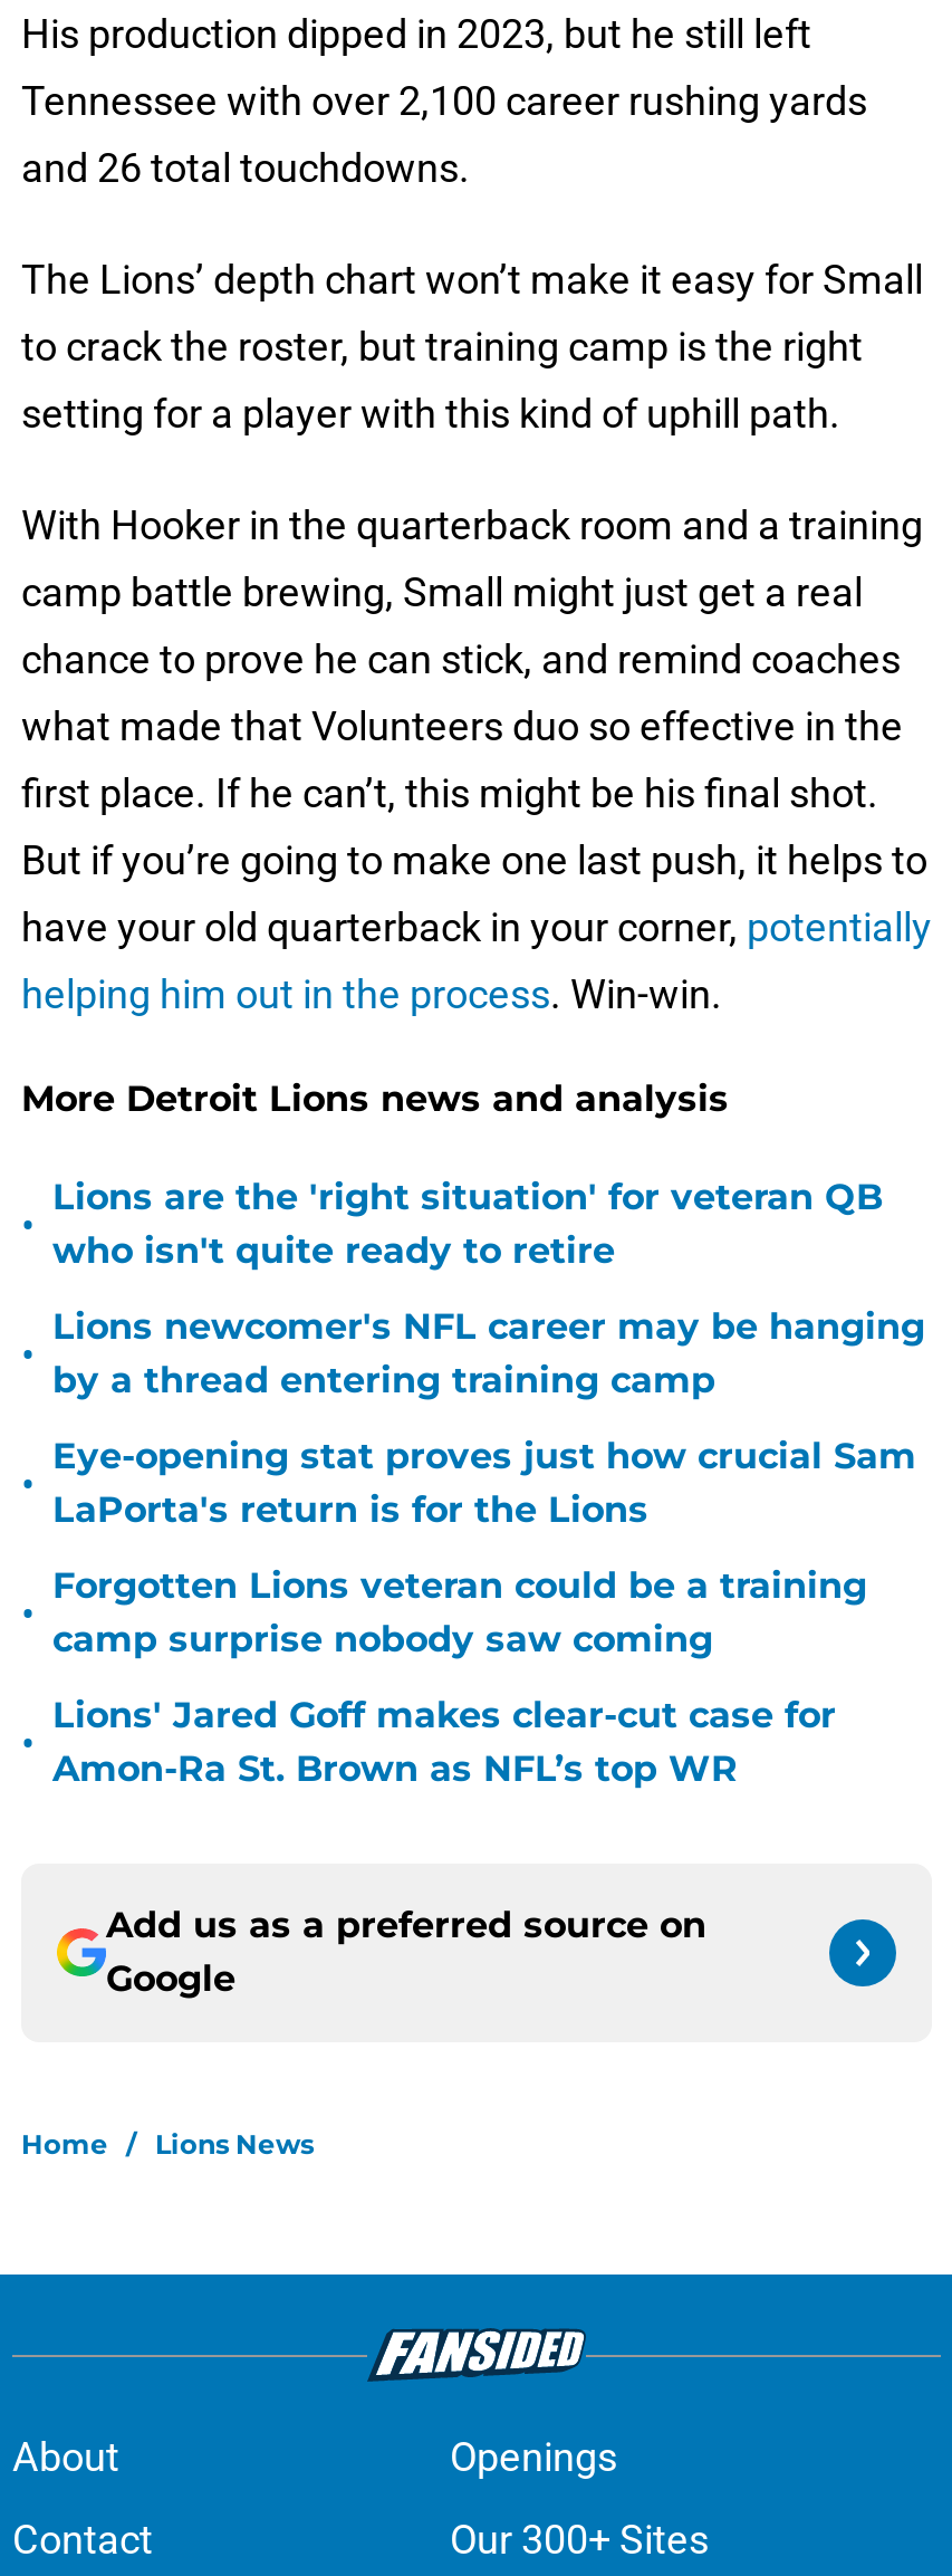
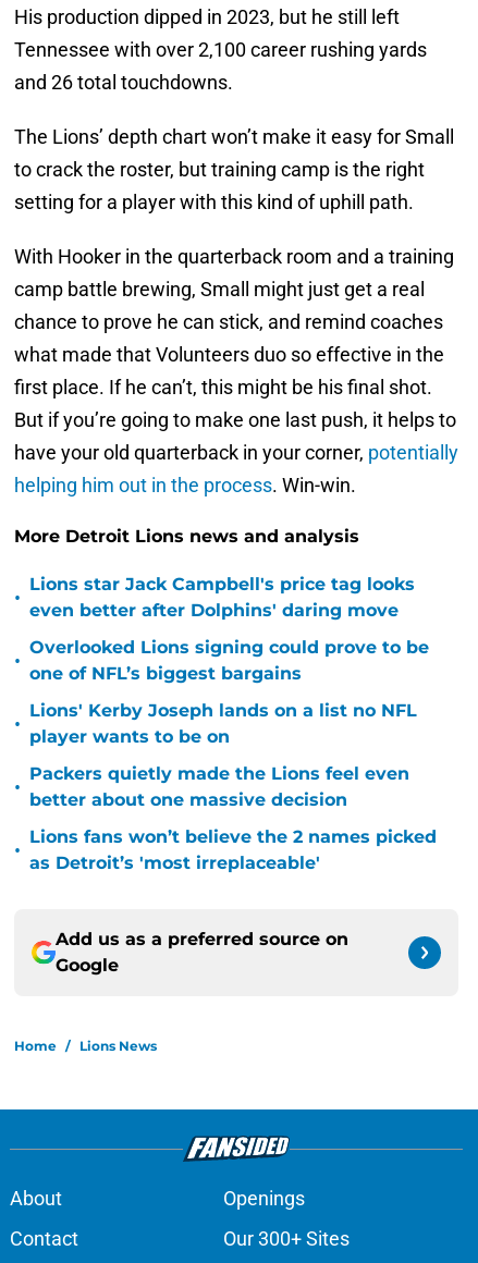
- Lions are the 'right situation' for veteran QB
- who isn't quite ready to retire
+ Lions star Jack Campbell's price tag looks
+ even better after Dolphins' daring move

- Lions newcomer's NFL career may be hanging
- by a thread entering training camp
+ Overlooked Lions signing could prove to be
+ one of NFL’s biggest bargains

- Eye-opening stat proves just how crucial Sam
- LaPorta's return is for the Lions
+ Lions' Kerby Joseph lands on a list no NFL
+ player wants to be on

- Forgotten Lions veteran could be a training
- camp surprise nobody saw coming
+ Packers quietly made the Lions feel even
+ better about one massive decision

- Lions' Jared Goff makes clear-cut case for
- Amon-Ra St. Brown as NFL’s top WR
+ Lions fans won’t believe the 2 names picked
+ as Detroit’s 'most irreplaceable'
